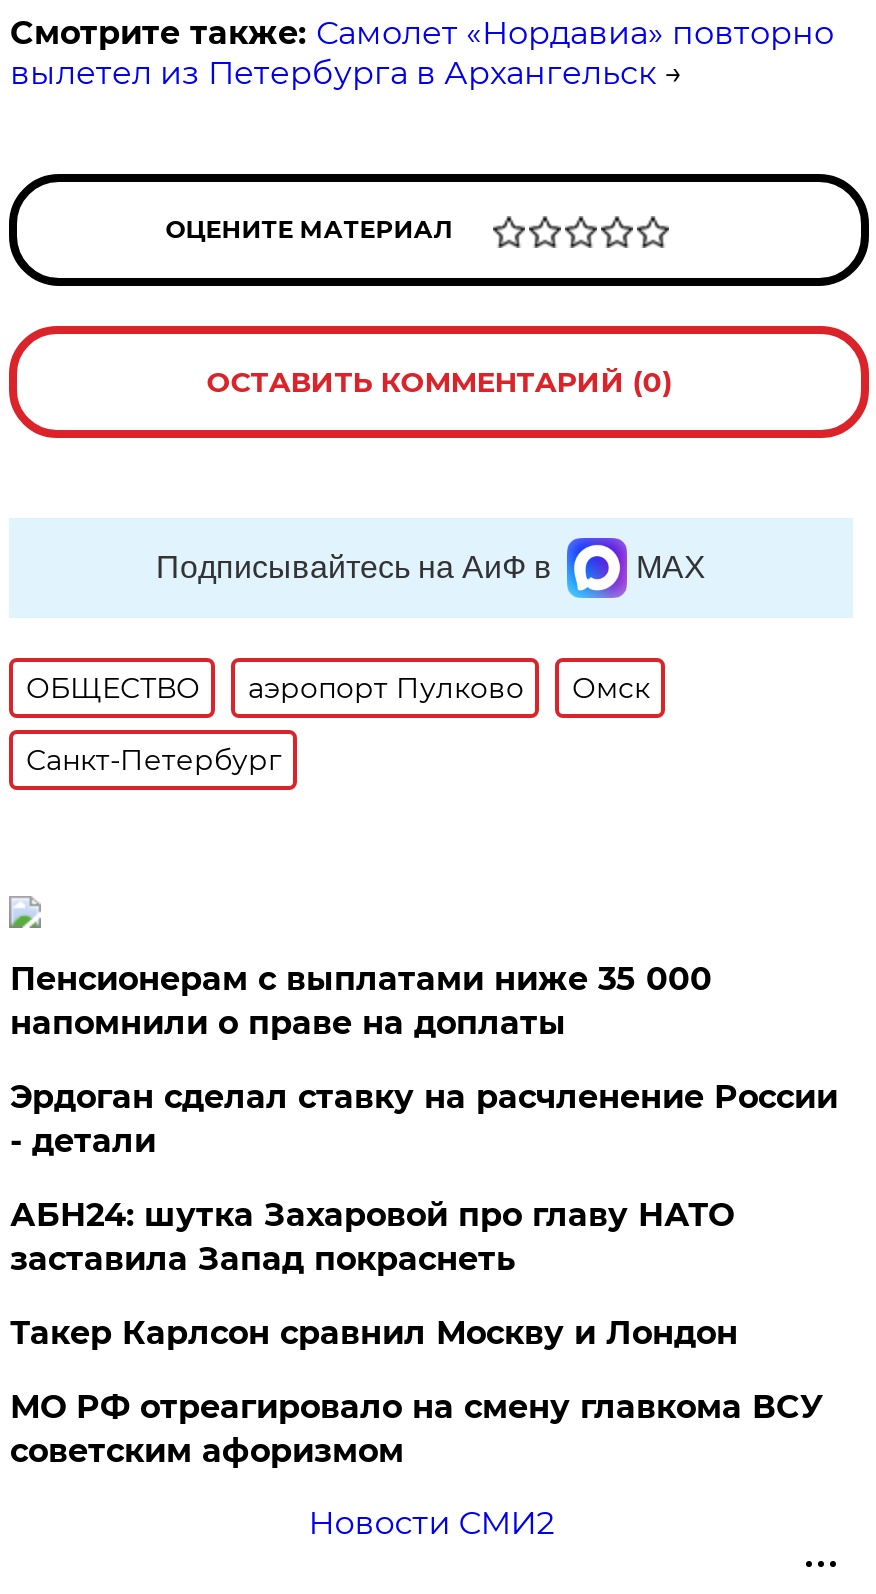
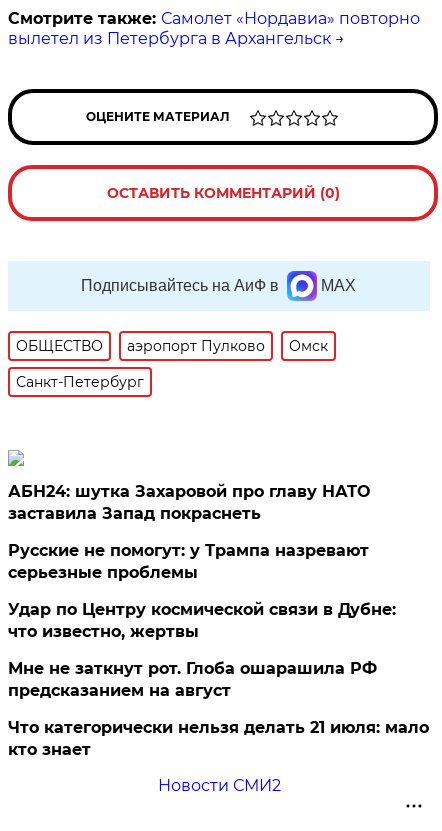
- Пенсионерам с выплатами ниже 35 000
- напомнили о праве на доплаты
- Эрдоган сделал ставку на расчленение России
- - детали

moved up: АБН24: шутка Захаровой про главу НАТО | заставила Запад покраснеть

- Такер Карлсон сравнил Москву и Лондон
- МО РФ отреагировало на смену главкома ВСУ
- советским афоризмом
+ Русские не помогут: у Трампа назревают
+ серьезные проблемы
+ Удар по Центру космической связи в Дубне:
+ что известно, жертвы
+ Мне не заткнут рот. Глоба ошарашила РФ
+ предсказанием на август
+ Что категорически нельзя делать 21 июля: мало
+ кто знает
